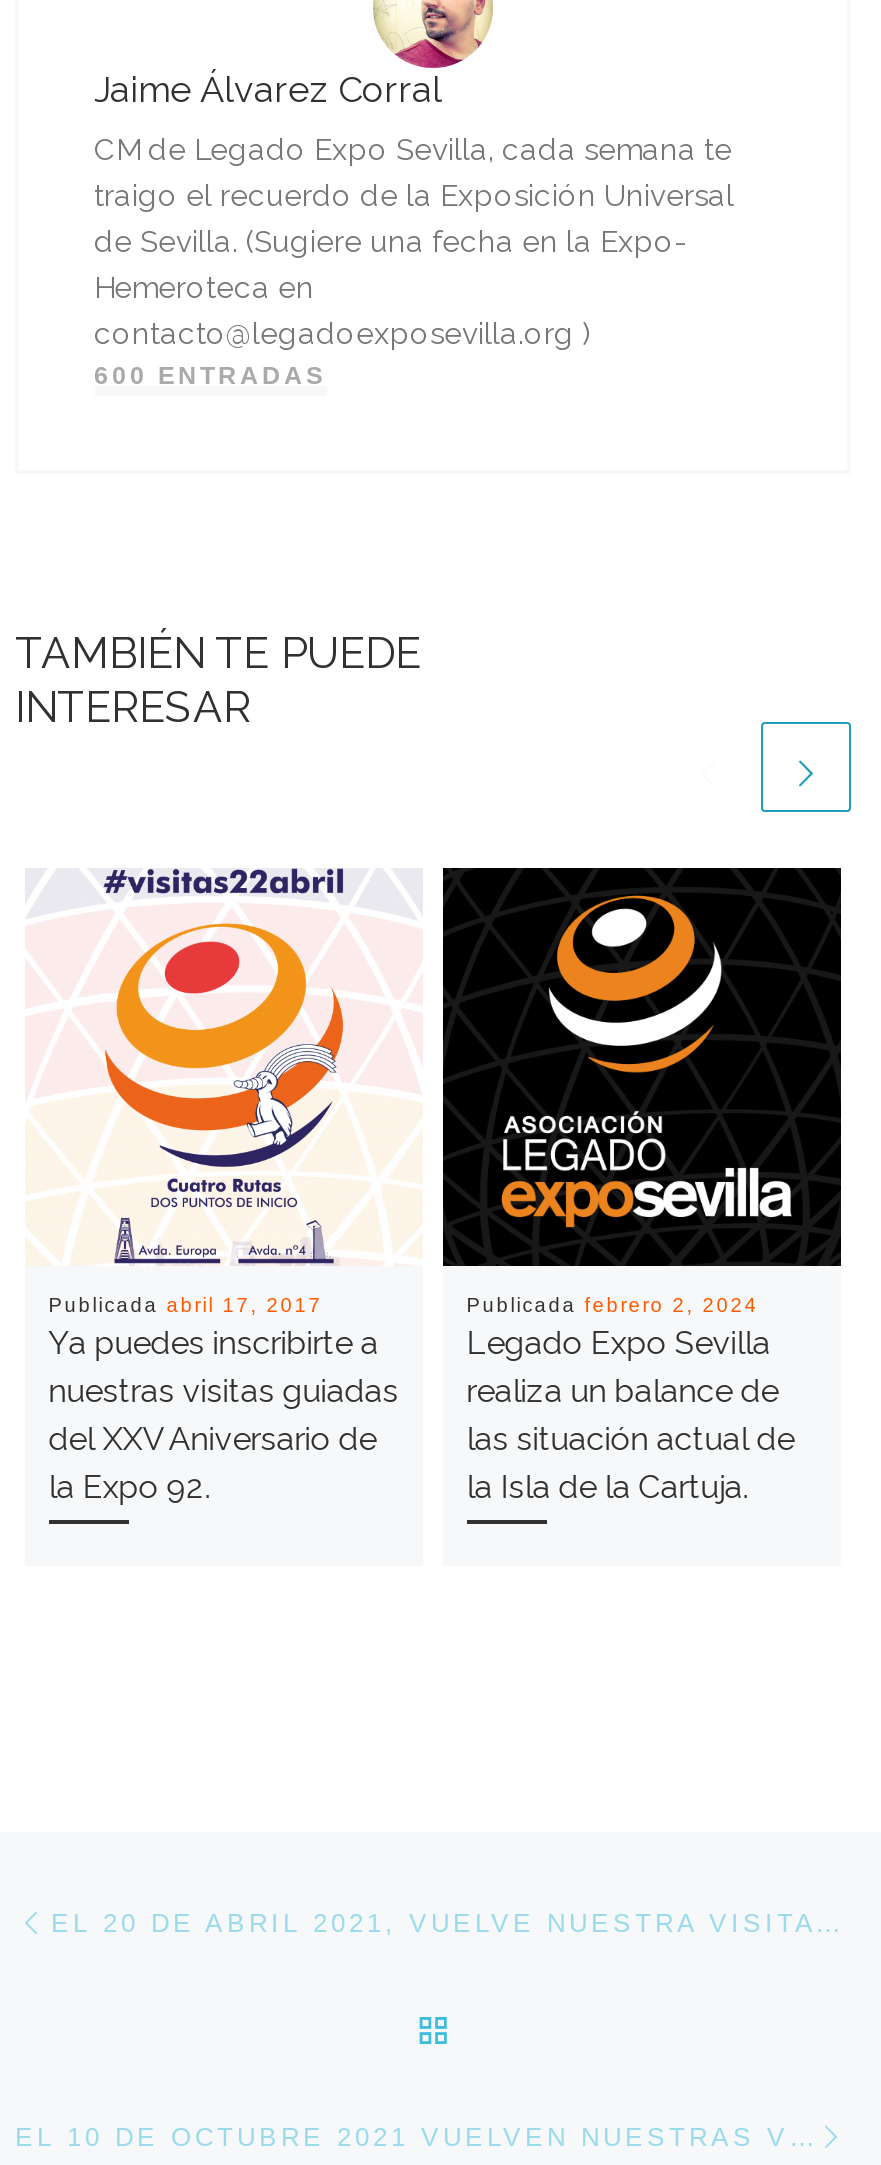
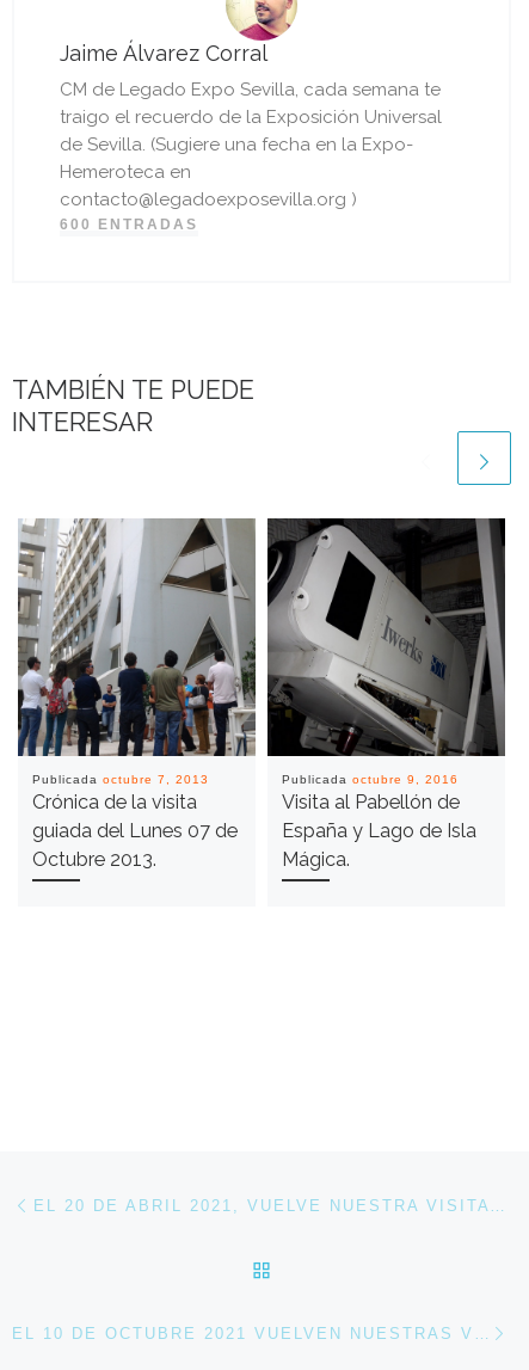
- [image]
+ [image]

- [image]
- Publicada febrero 2, 2024
- Legado Expo Sevilla
- realiza un balance de
- las situación actual de
- la Isla de la Cartuja.
+ [image]
+ Publicada octubre 9, 2016
+ Visita al Pabellón de
+ España y Lago de Isla
+ Mágica.

- Publicada abril 17, 2017
- Ya puedes inscribirte a
- nuestras visitas guiadas
- del XXV Aniversario de
- la Expo 92.
+ Publicada octubre 7, 2013
+ Crónica de la visita
+ guiada del Lunes 07 de
+ Octubre 2013.
